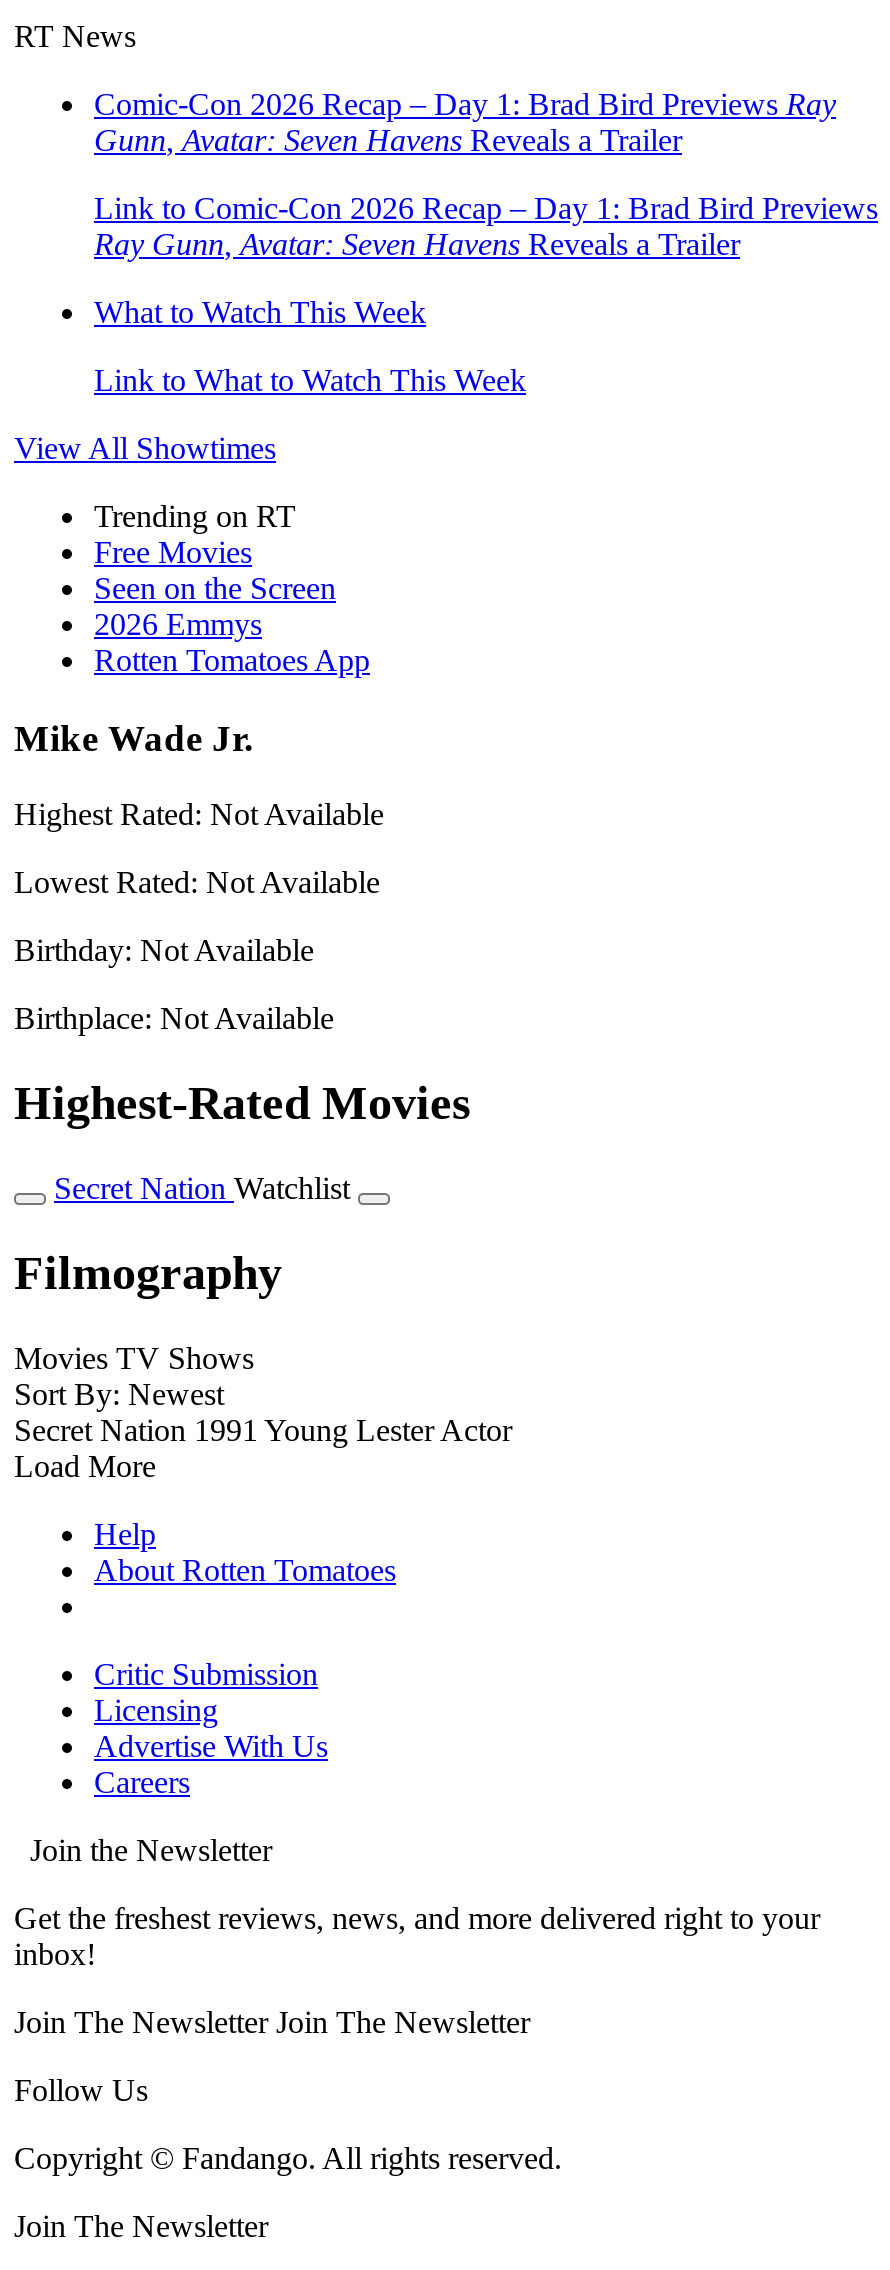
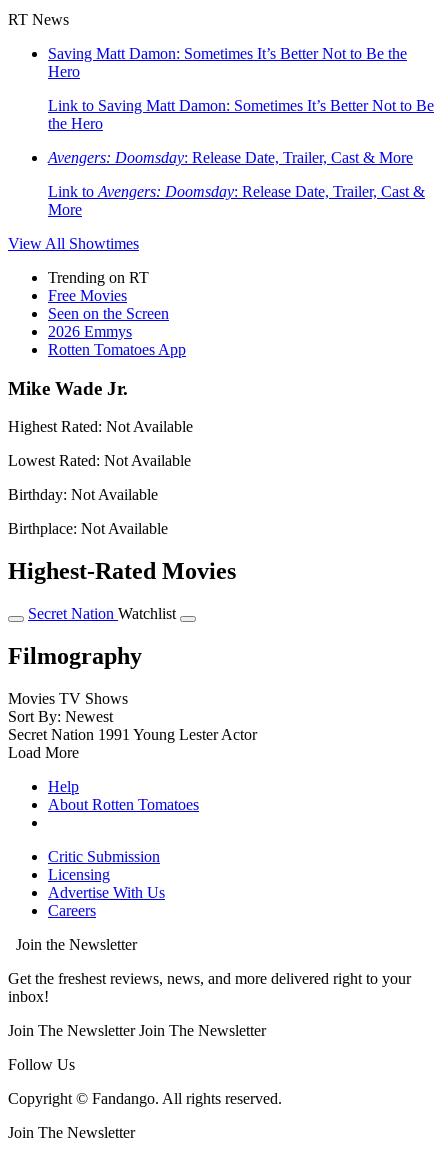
- Comic-Con 2026 Recap – Day 1: Brad Bird Previews Ray
- Gunn, Avatar: Seven Havens Reveals a Trailer
+ Saving Matt Damon: Sometimes It’s Better Not to Be the
+ Hero

- Link to Comic-Con 2026 Recap – Day 1: Brad Bird Previews
- Ray Gunn, Avatar: Seven Havens Reveals a Trailer
+ Link to Saving Matt Damon: Sometimes It’s Better Not to Be
+ the Hero

- What to Watch This Week
+ Avengers: Doomsday: Release Date, Trailer, Cast & More

- Link to What to Watch This Week
+ Link to Avengers: Doomsday: Release Date, Trailer, Cast &
+ More
